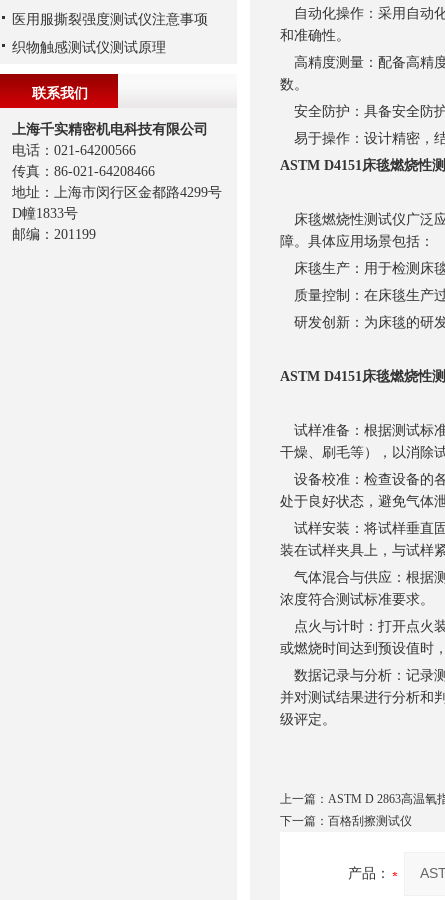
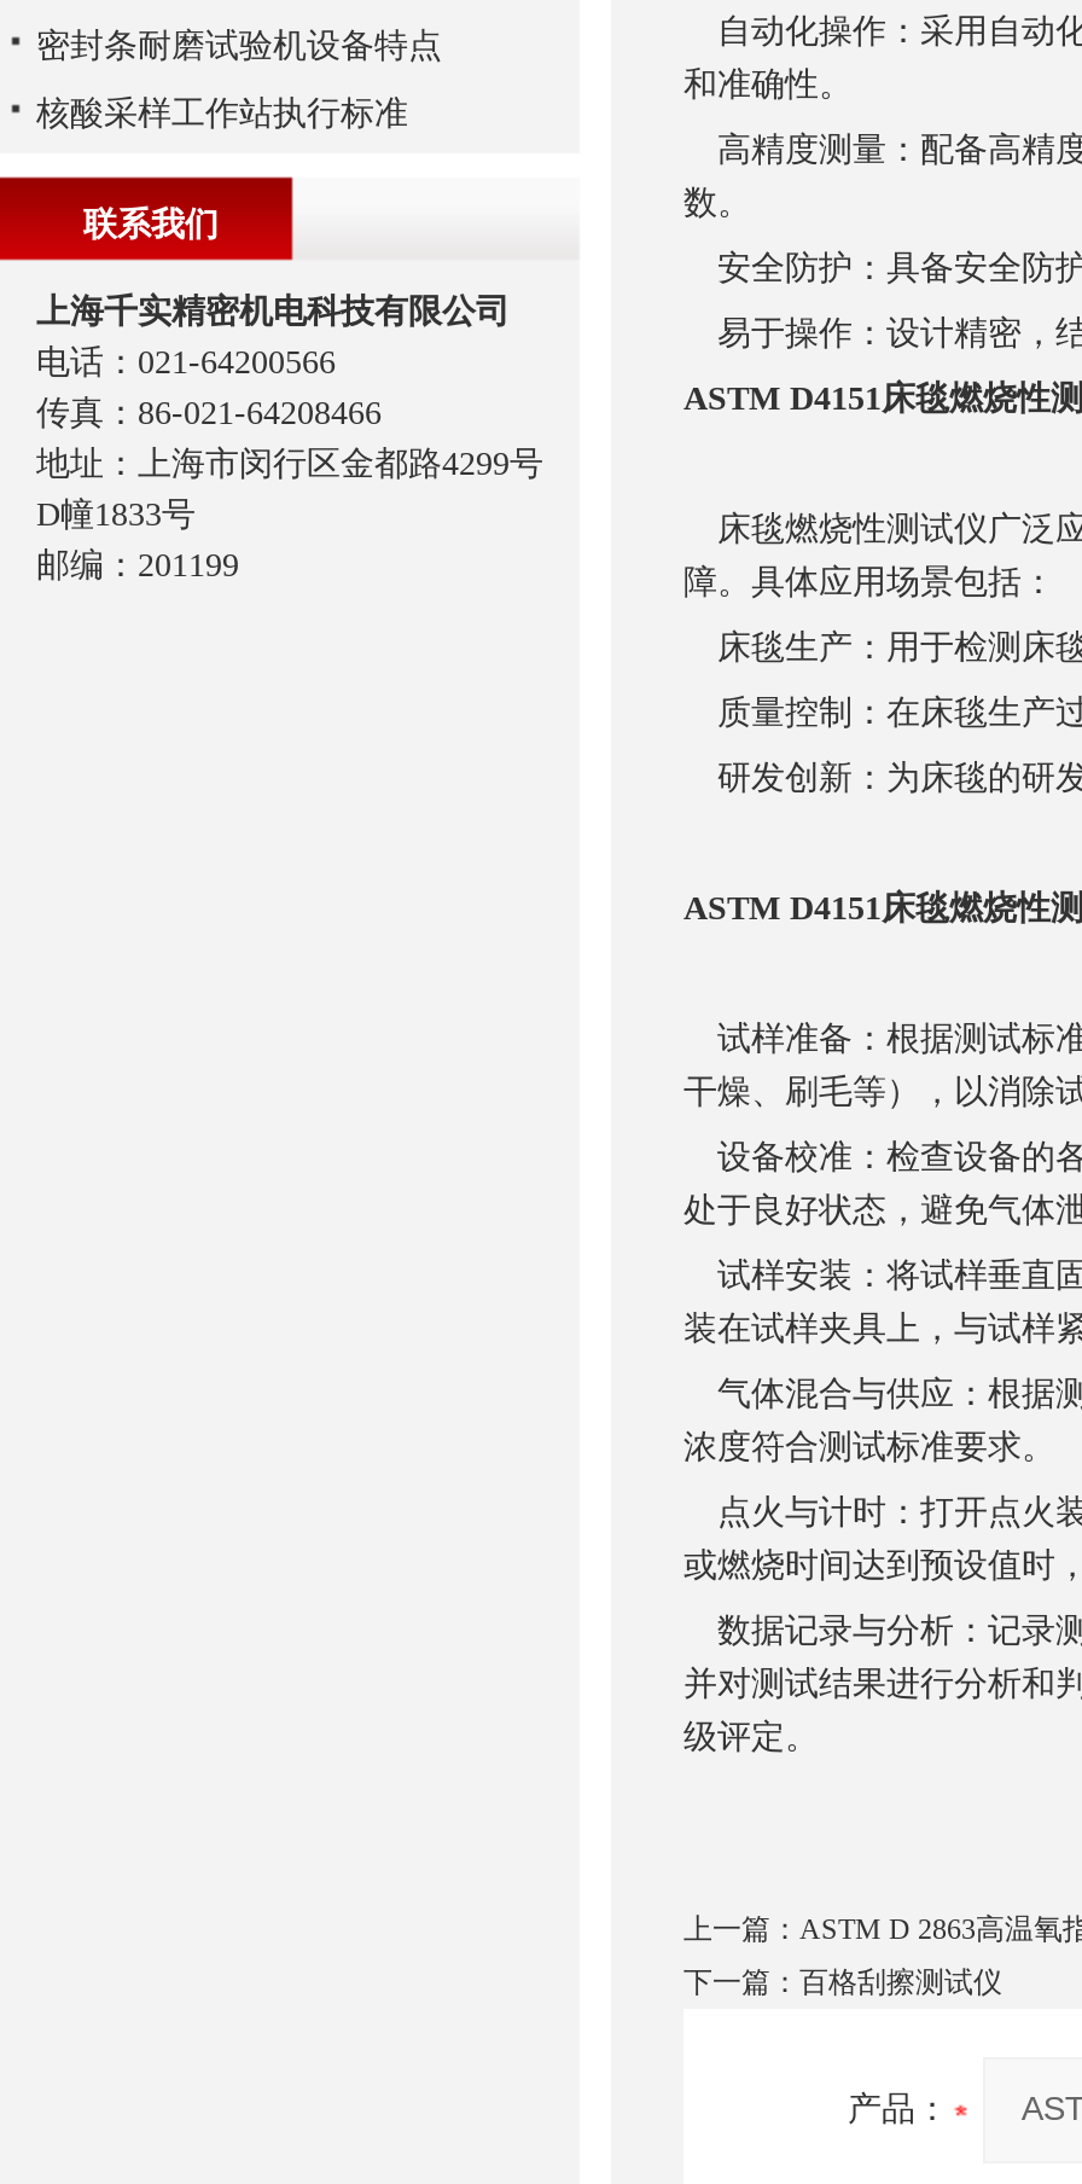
- 医用服撕裂强度测试仪注意事项
+ 密封条耐磨试验机设备特点

- 织物触感测试仪测试原理
+ 核酸采样工作站执行标准
